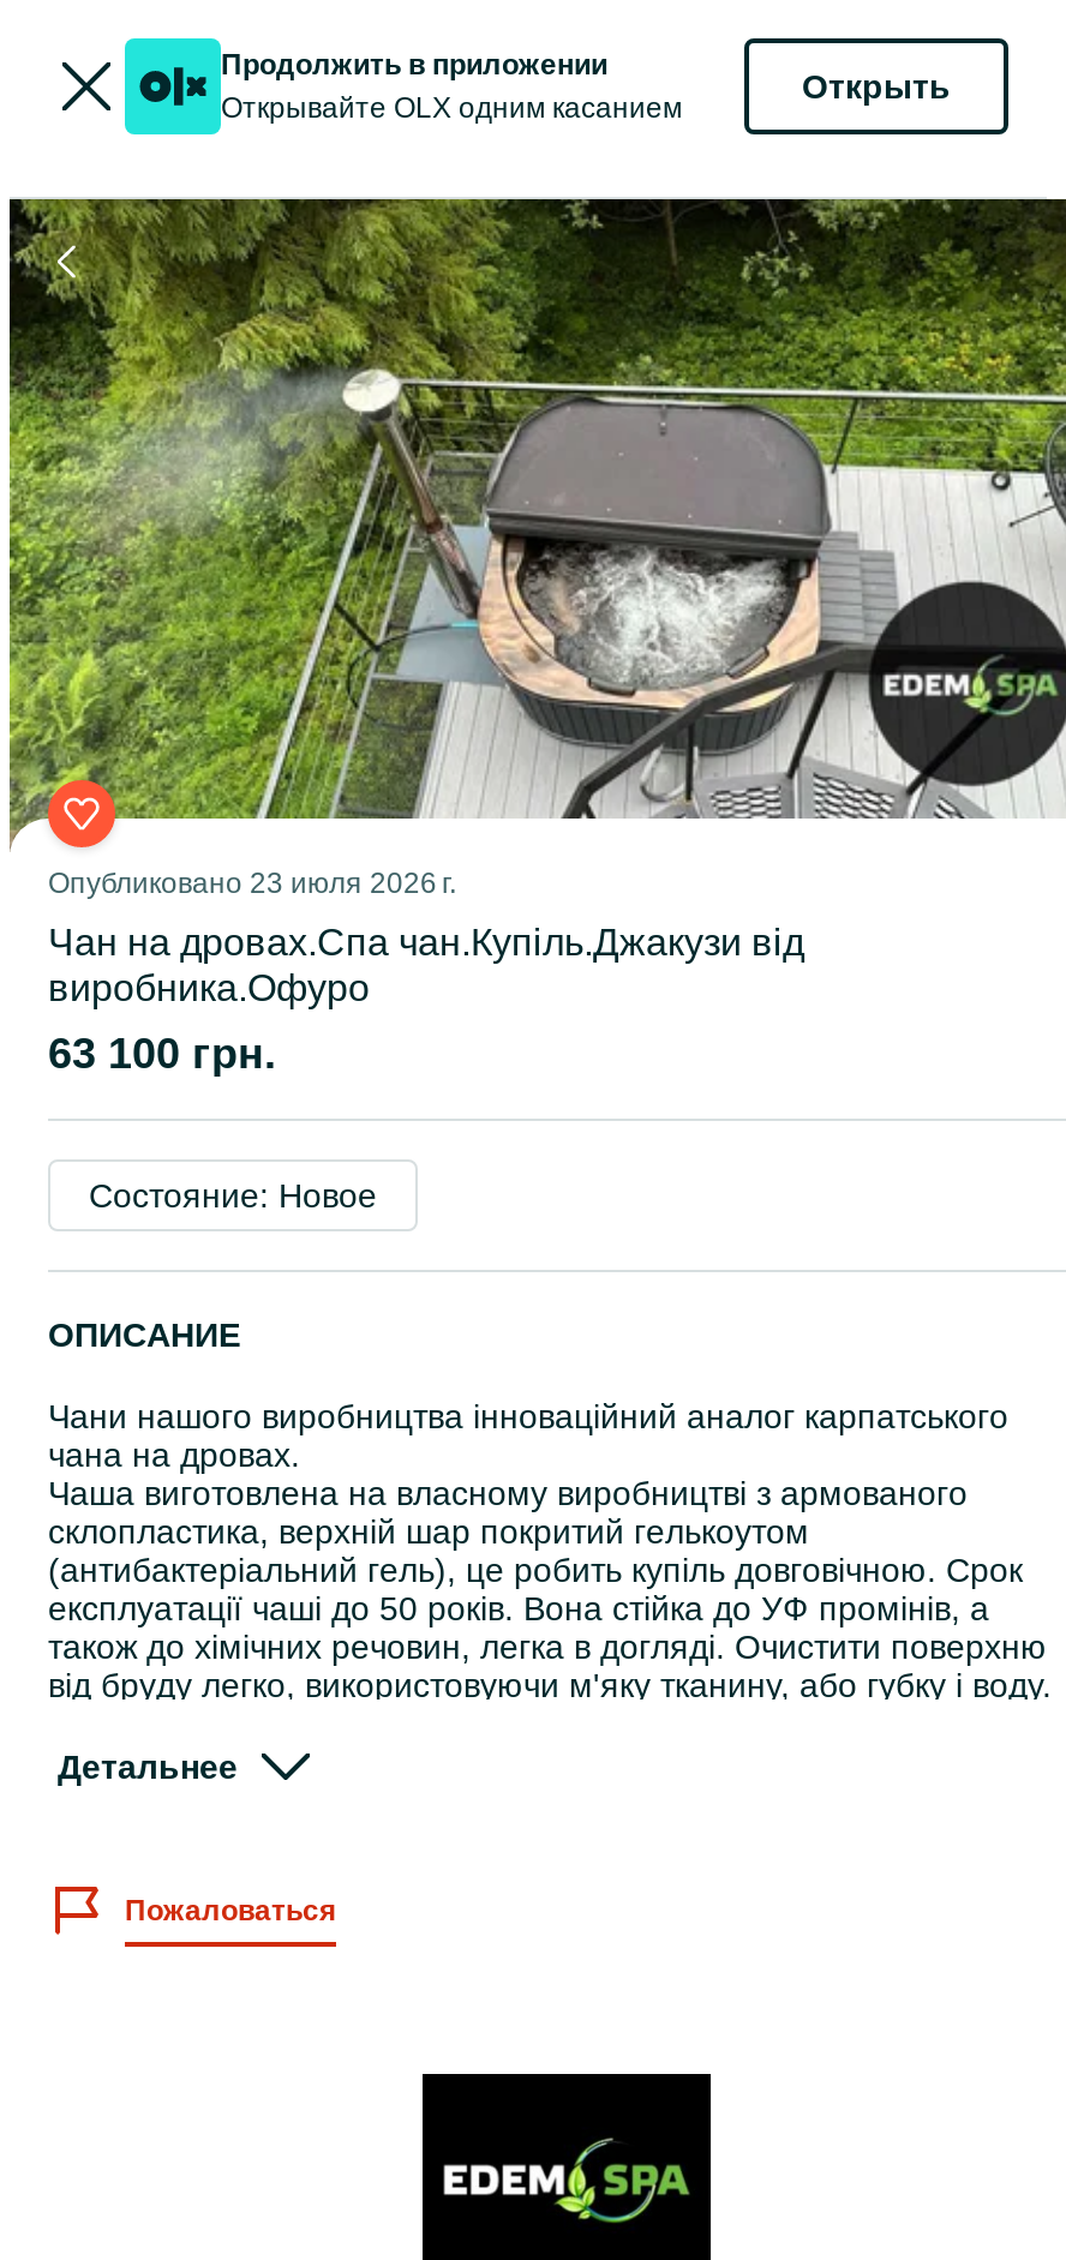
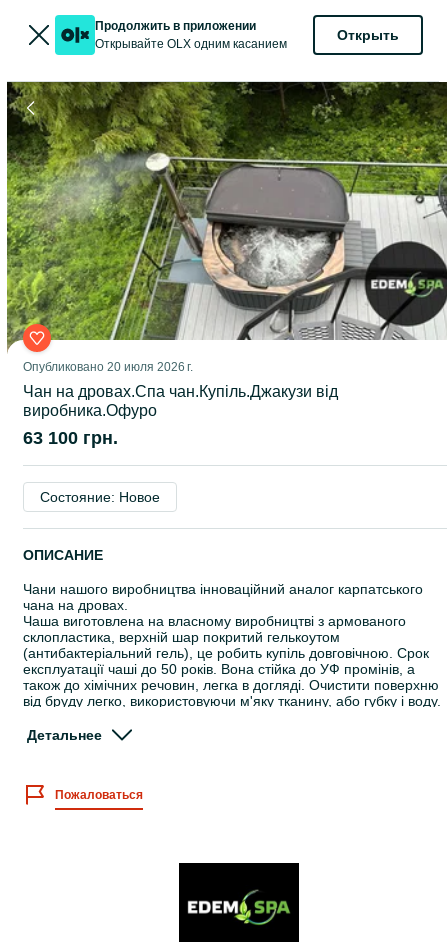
- Опубликовано 23 июля 2026 г.
+ Опубликовано 20 июля 2026 г.
